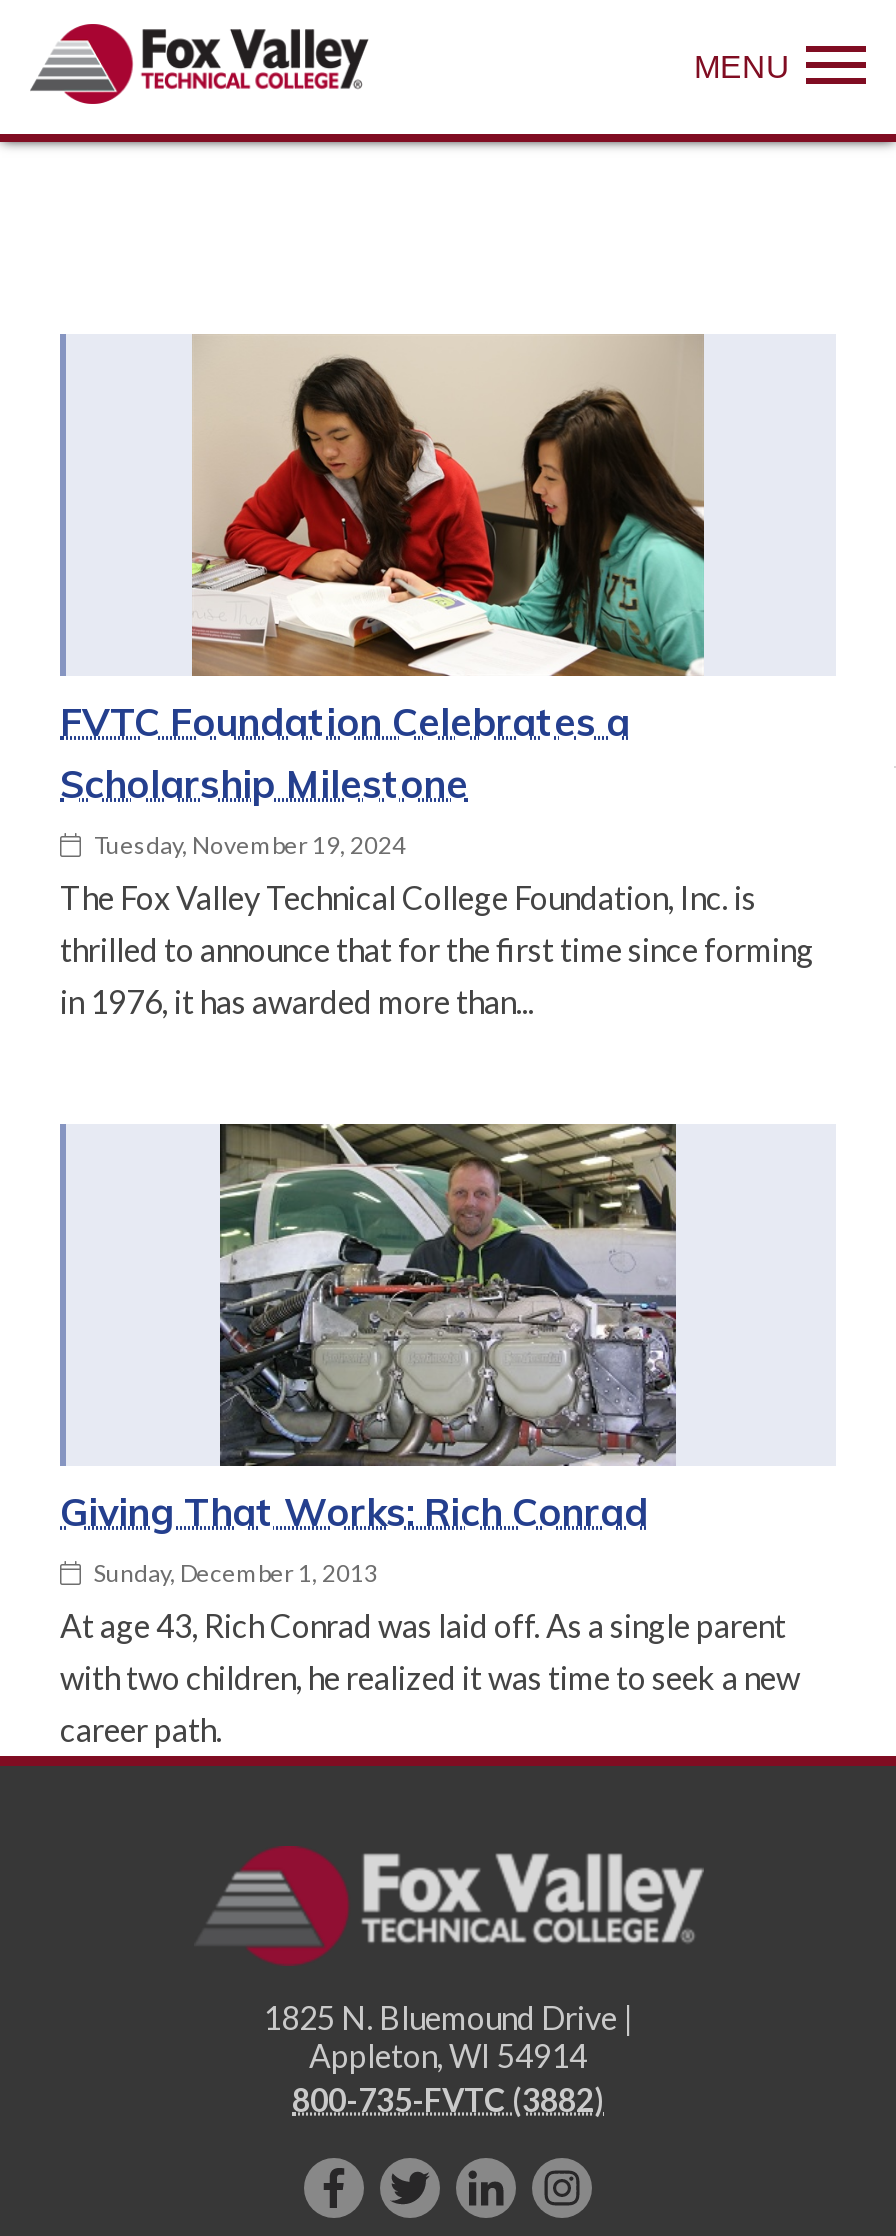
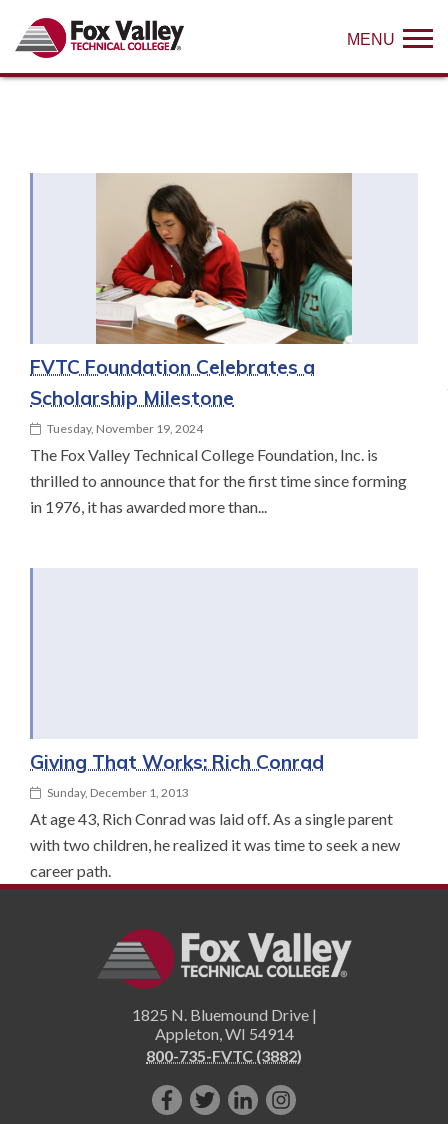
- [image]
